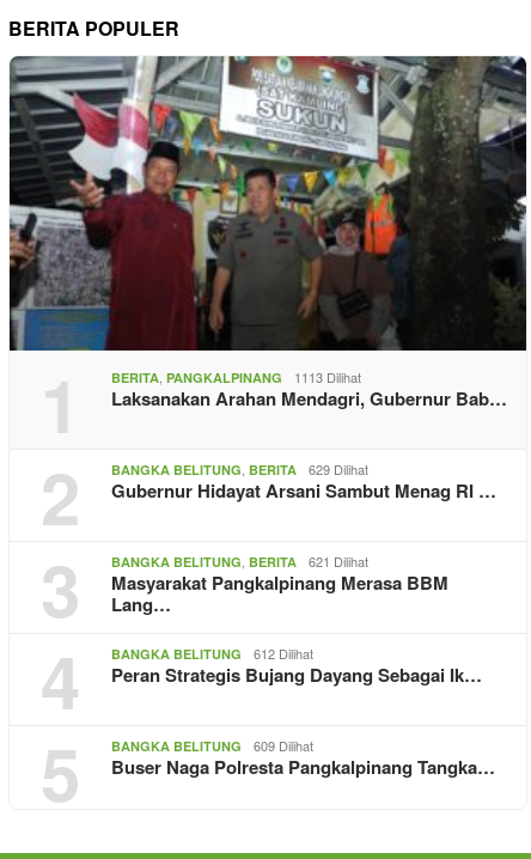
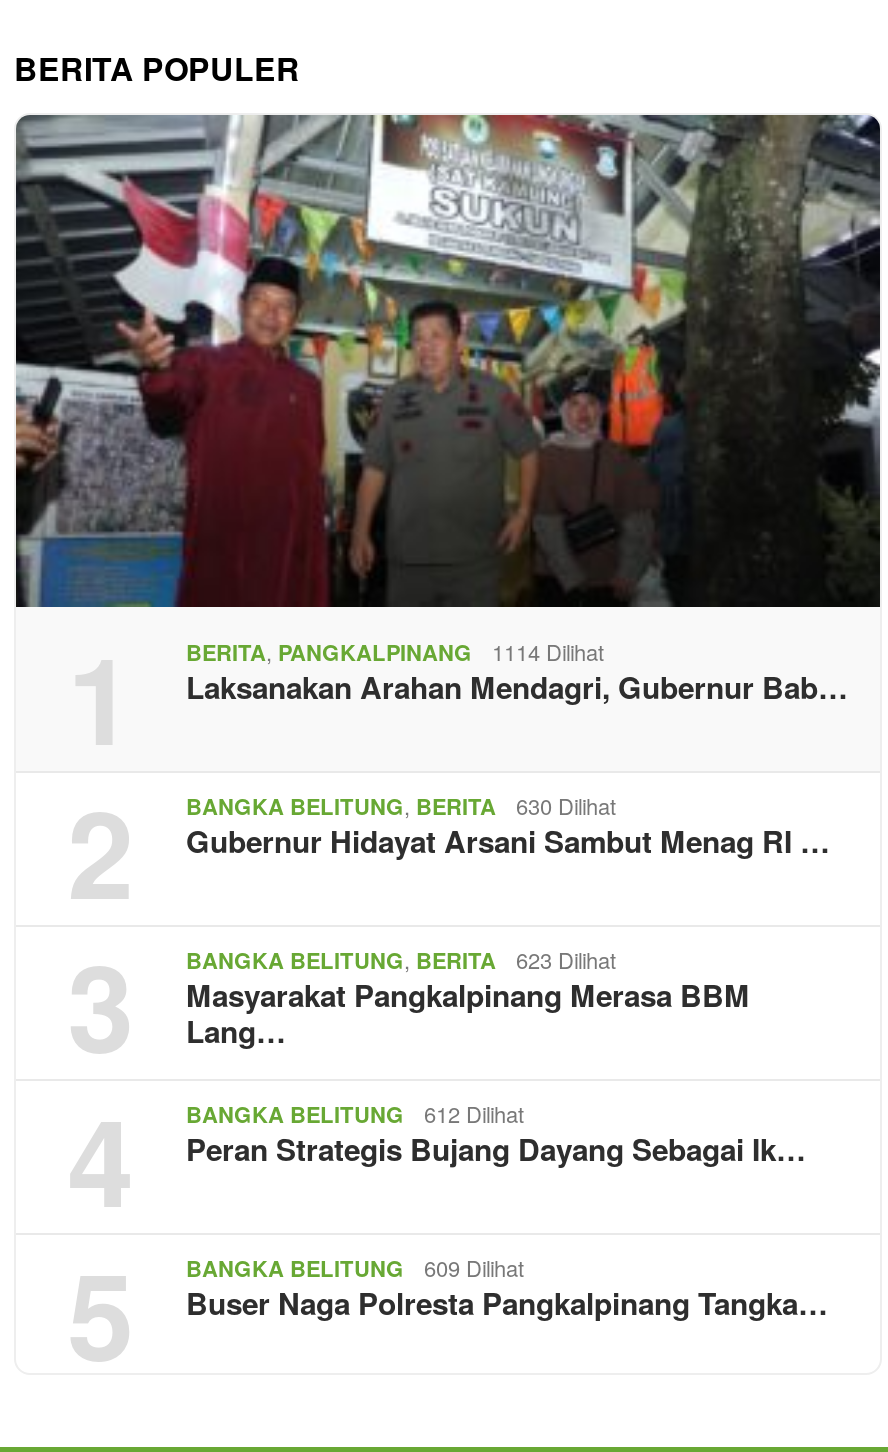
- 1 BERITA, PANGKALPINANG Laksanakan Arahan Mendagri, Gubernur Bab… 1113 Dilihat
+ 1 BERITA, PANGKALPINANG Laksanakan Arahan Mendagri, Gubernur Bab… 1114 Dilihat

- 629 Dilihat
+ 630 Dilihat

- 621 Dilihat
+ 623 Dilihat
